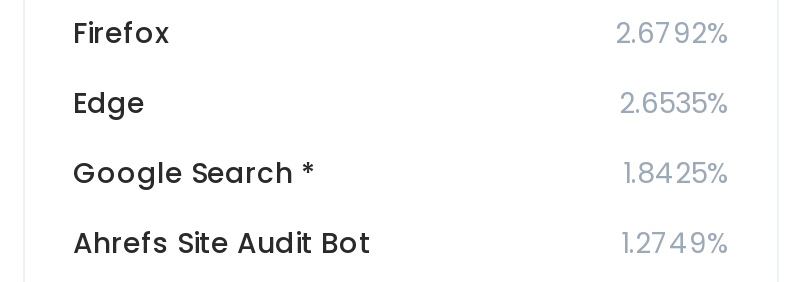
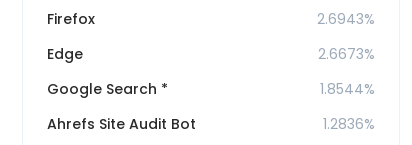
- 2.6792%
+ 2.6943%

- 2.6535%
+ 2.6673%

- 1.8425%
+ 1.8544%

- 1.2749%
+ 1.2836%
